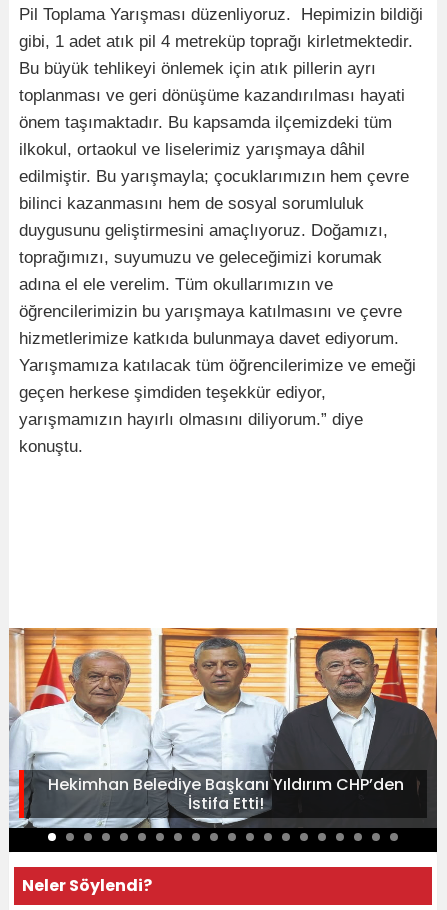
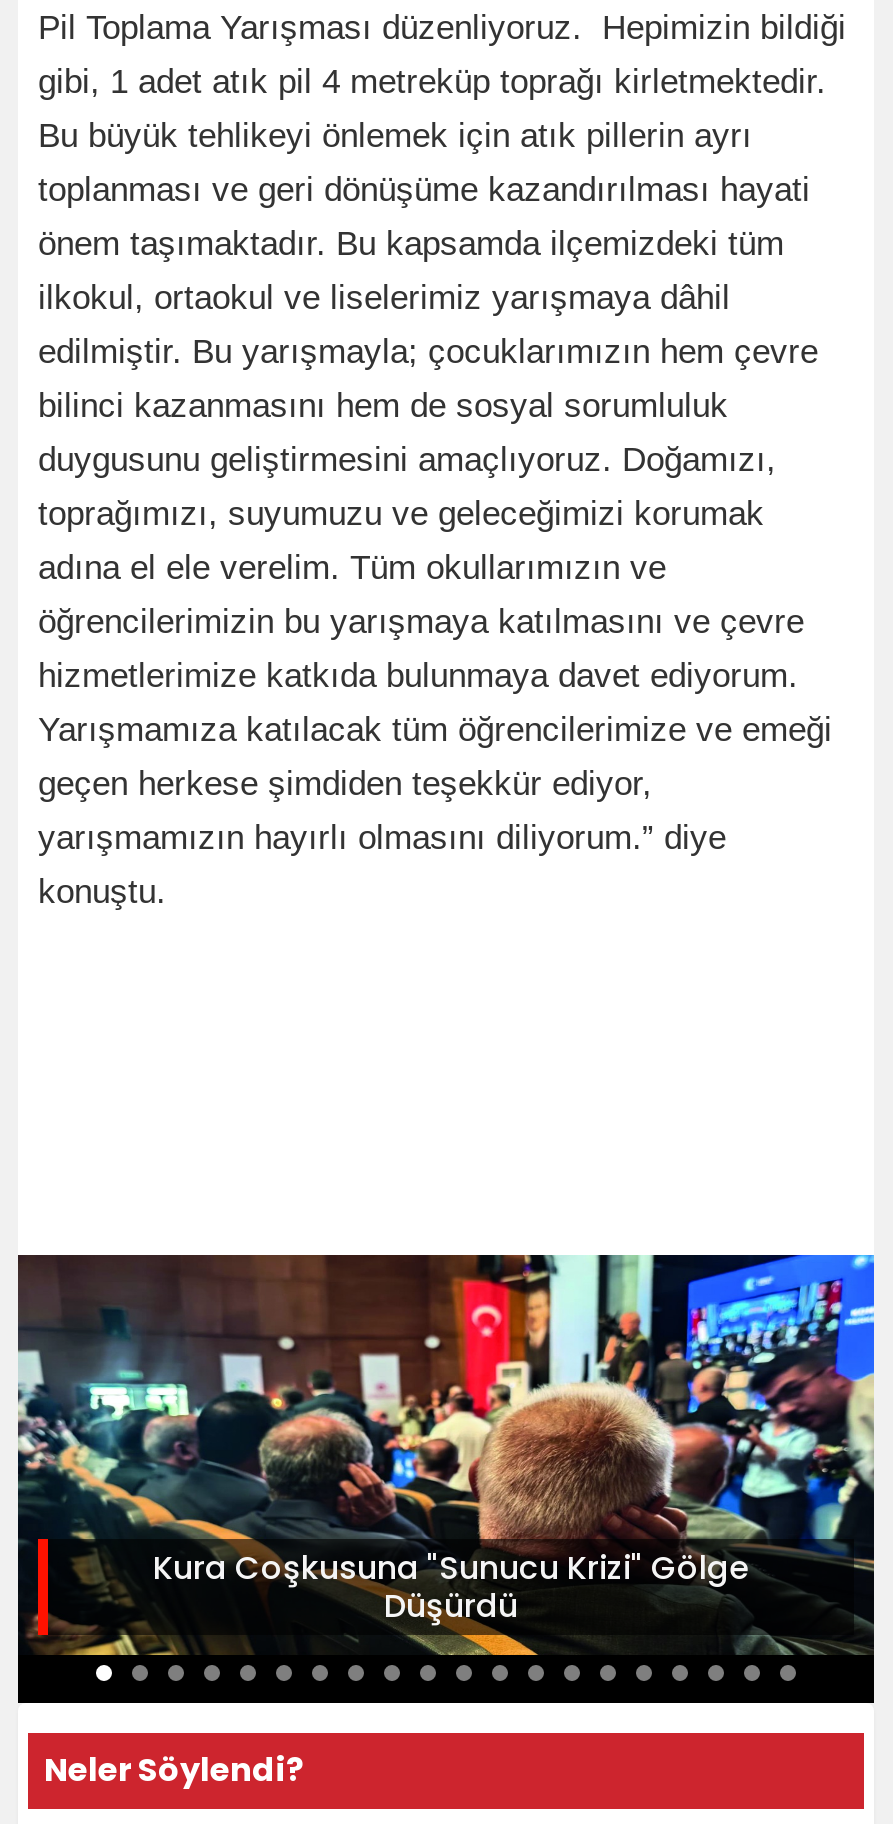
- [image]
- Hekimhan Belediye Başkanı Yıldırım CHP’den
- İstifa Etti!
+ [image]
+ Kura Coşkusuna "Sunucu Krizi" Gölge
+ Düşürdü
